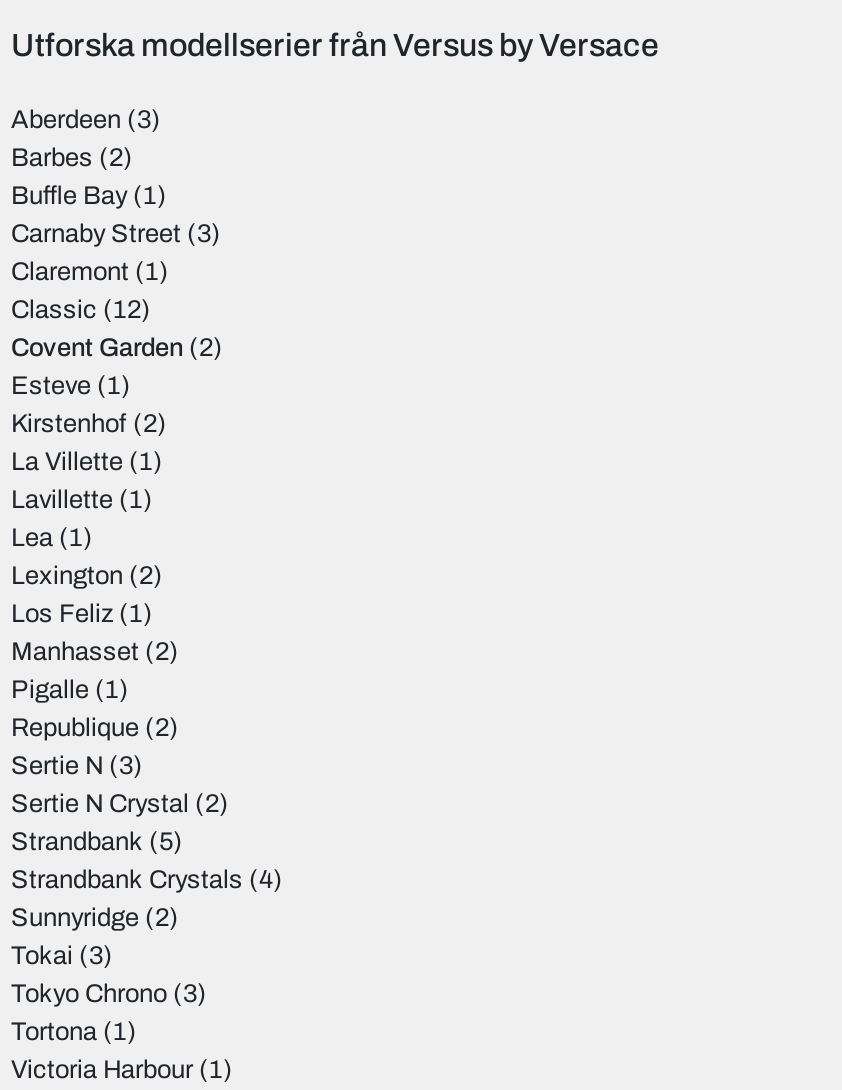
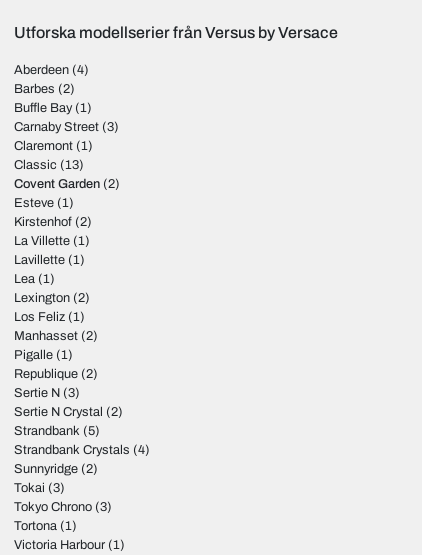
- Aberdeen (3)
+ Aberdeen (4)

- Classic (12)
+ Classic (13)
